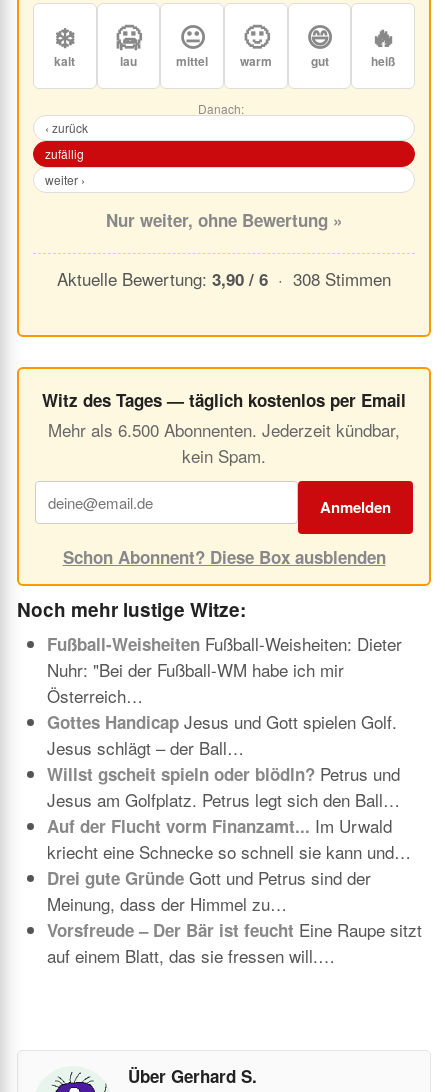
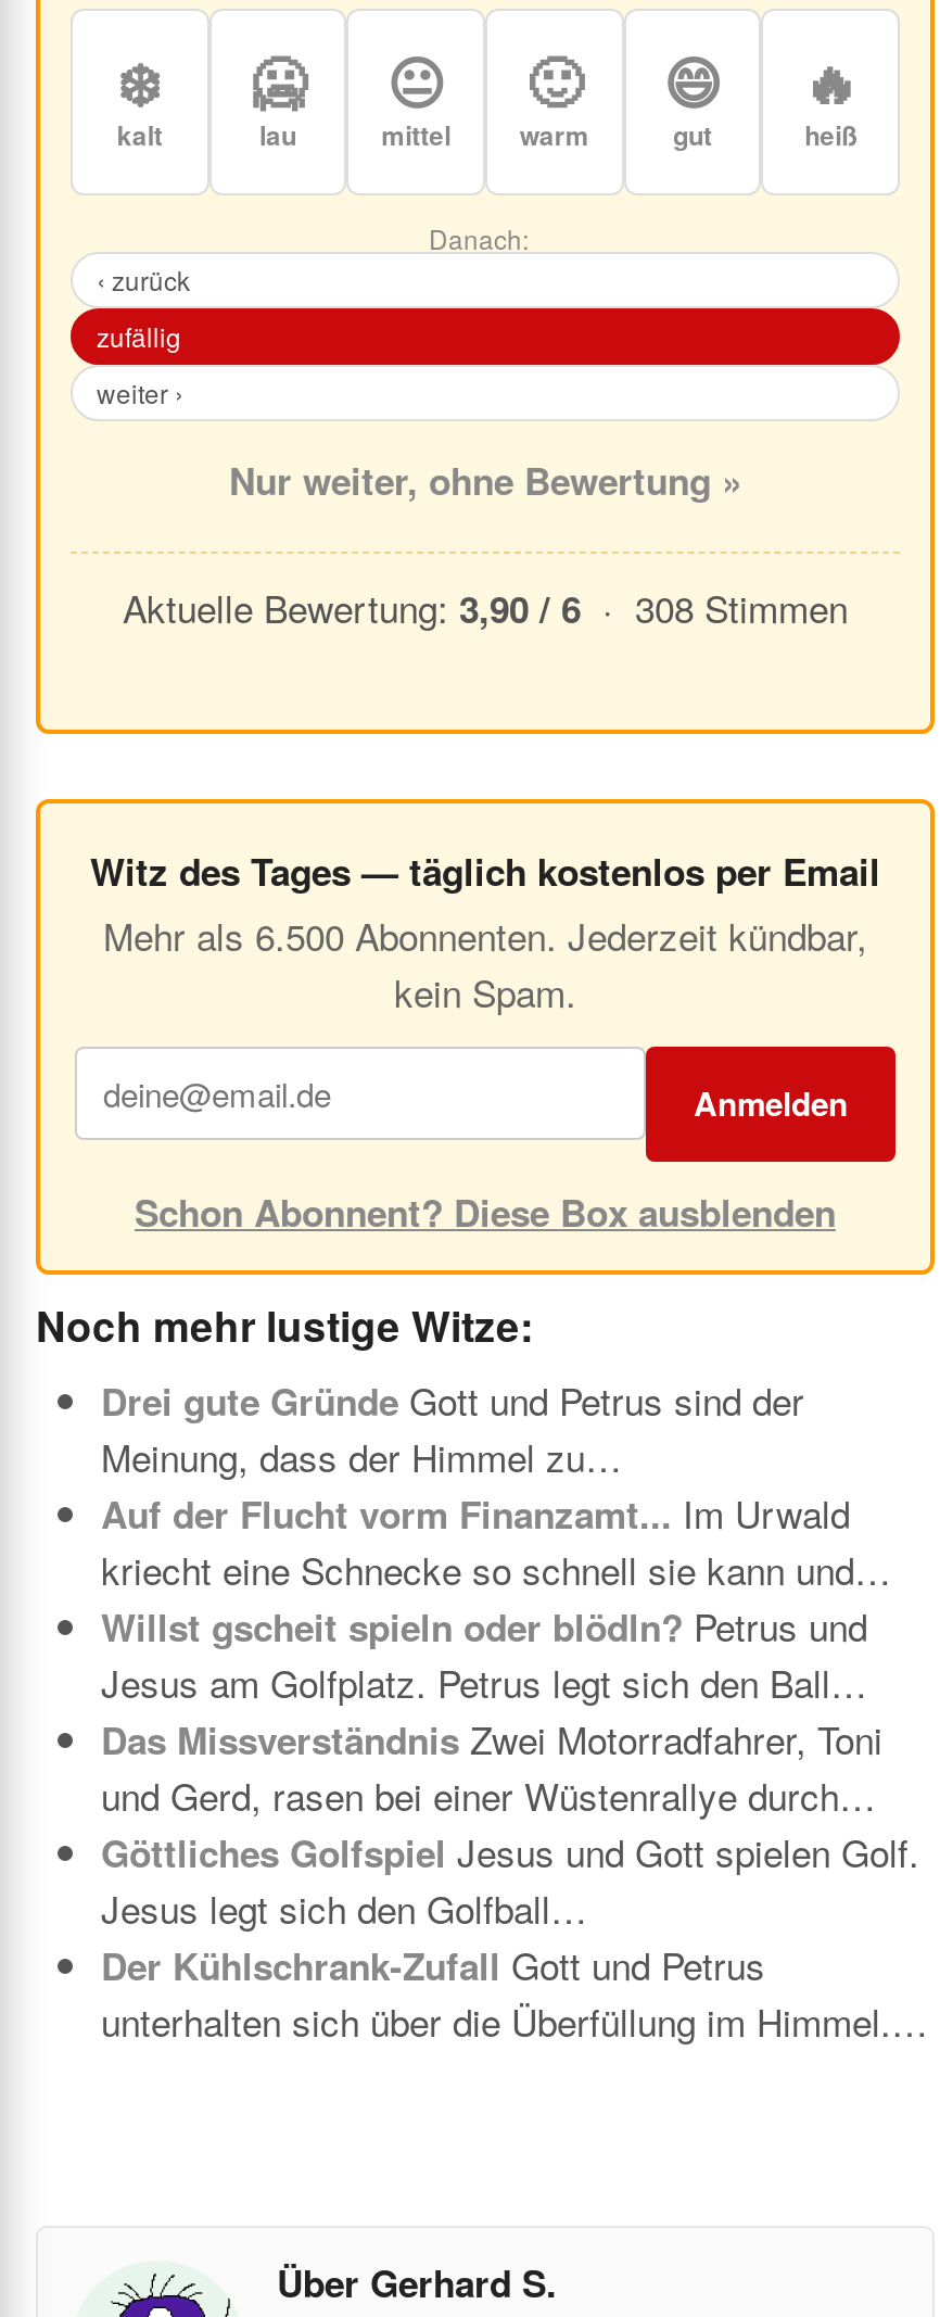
- Fußball-Weisheiten Fußball-Weisheiten: Dieter
- Nuhr: "Bei der Fußball-WM habe ich mir
- Österreich…
- Gottes Handicap Jesus und Gott spielen Golf.
- Jesus schlägt – der Ball…

moved up: Auf der Flucht vorm Finanzamt... Im Urwald | kriecht eine Schnecke so schnell sie kann und… | Drei gute Gründe Gott und Petrus sind der | Meinung, dass der Himmel zu…

- Vorsfreude – Der Bär ist feucht Eine Raupe sitzt
- auf einem Blatt, das sie fressen will.…
+ Das Missverständnis Zwei Motorradfahrer, Toni
+ und Gerd, rasen bei einer Wüstenrallye durch…
+ Göttliches Golfspiel Jesus und Gott spielen Golf.
+ Jesus legt sich den Golfball…
+ Der Kühlschrank-Zufall Gott und Petrus
+ unterhalten sich über die Überfüllung im Himmel.…
